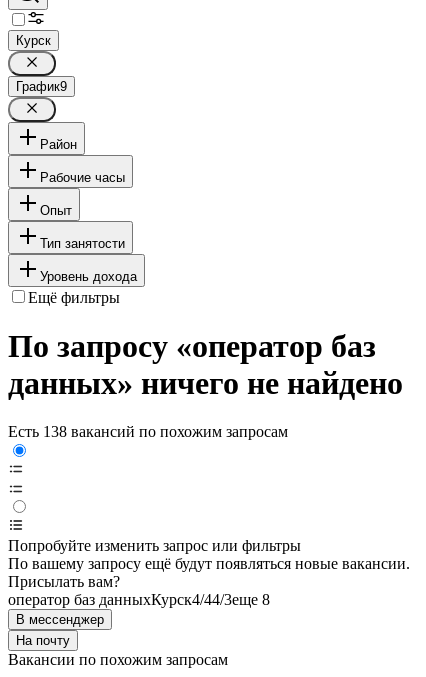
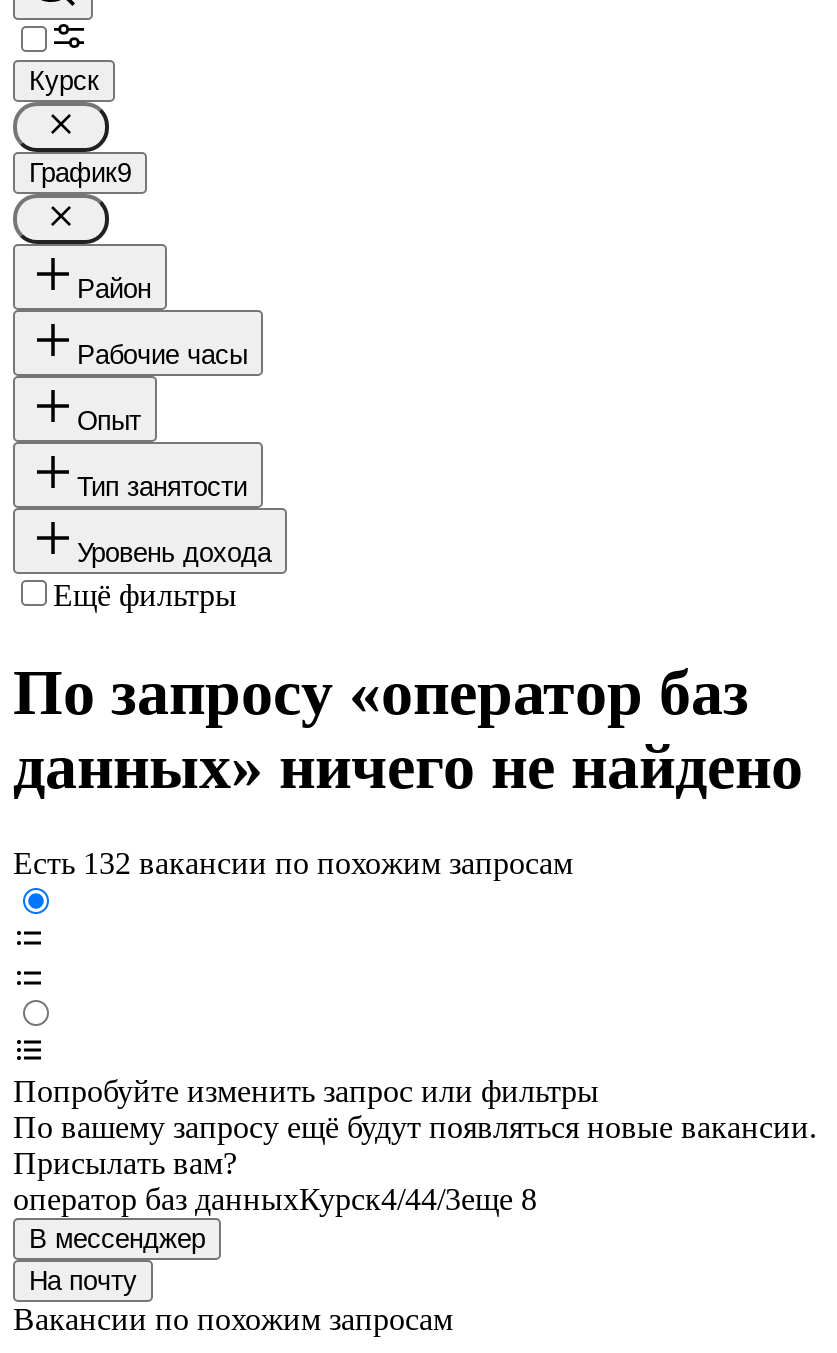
- Есть 138 вакансий по похожим запросам
+ Есть 132 вакансии по похожим запросам
